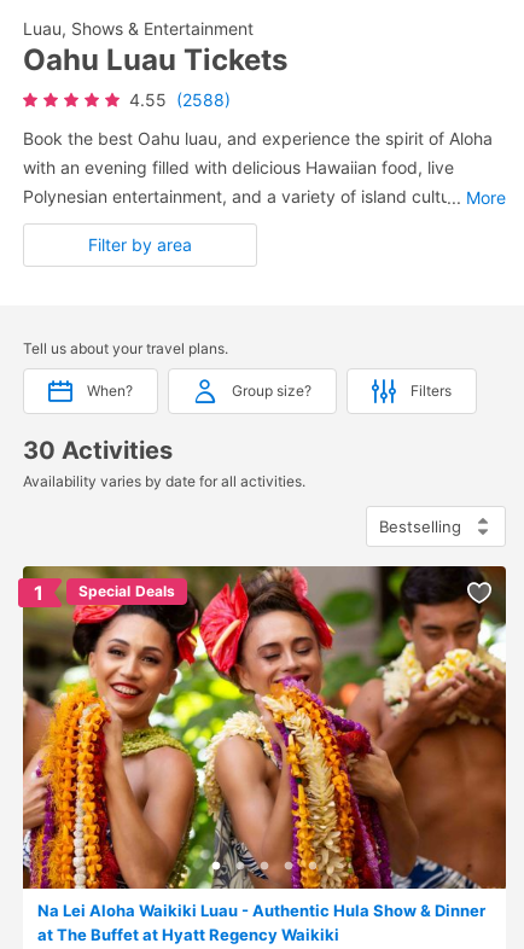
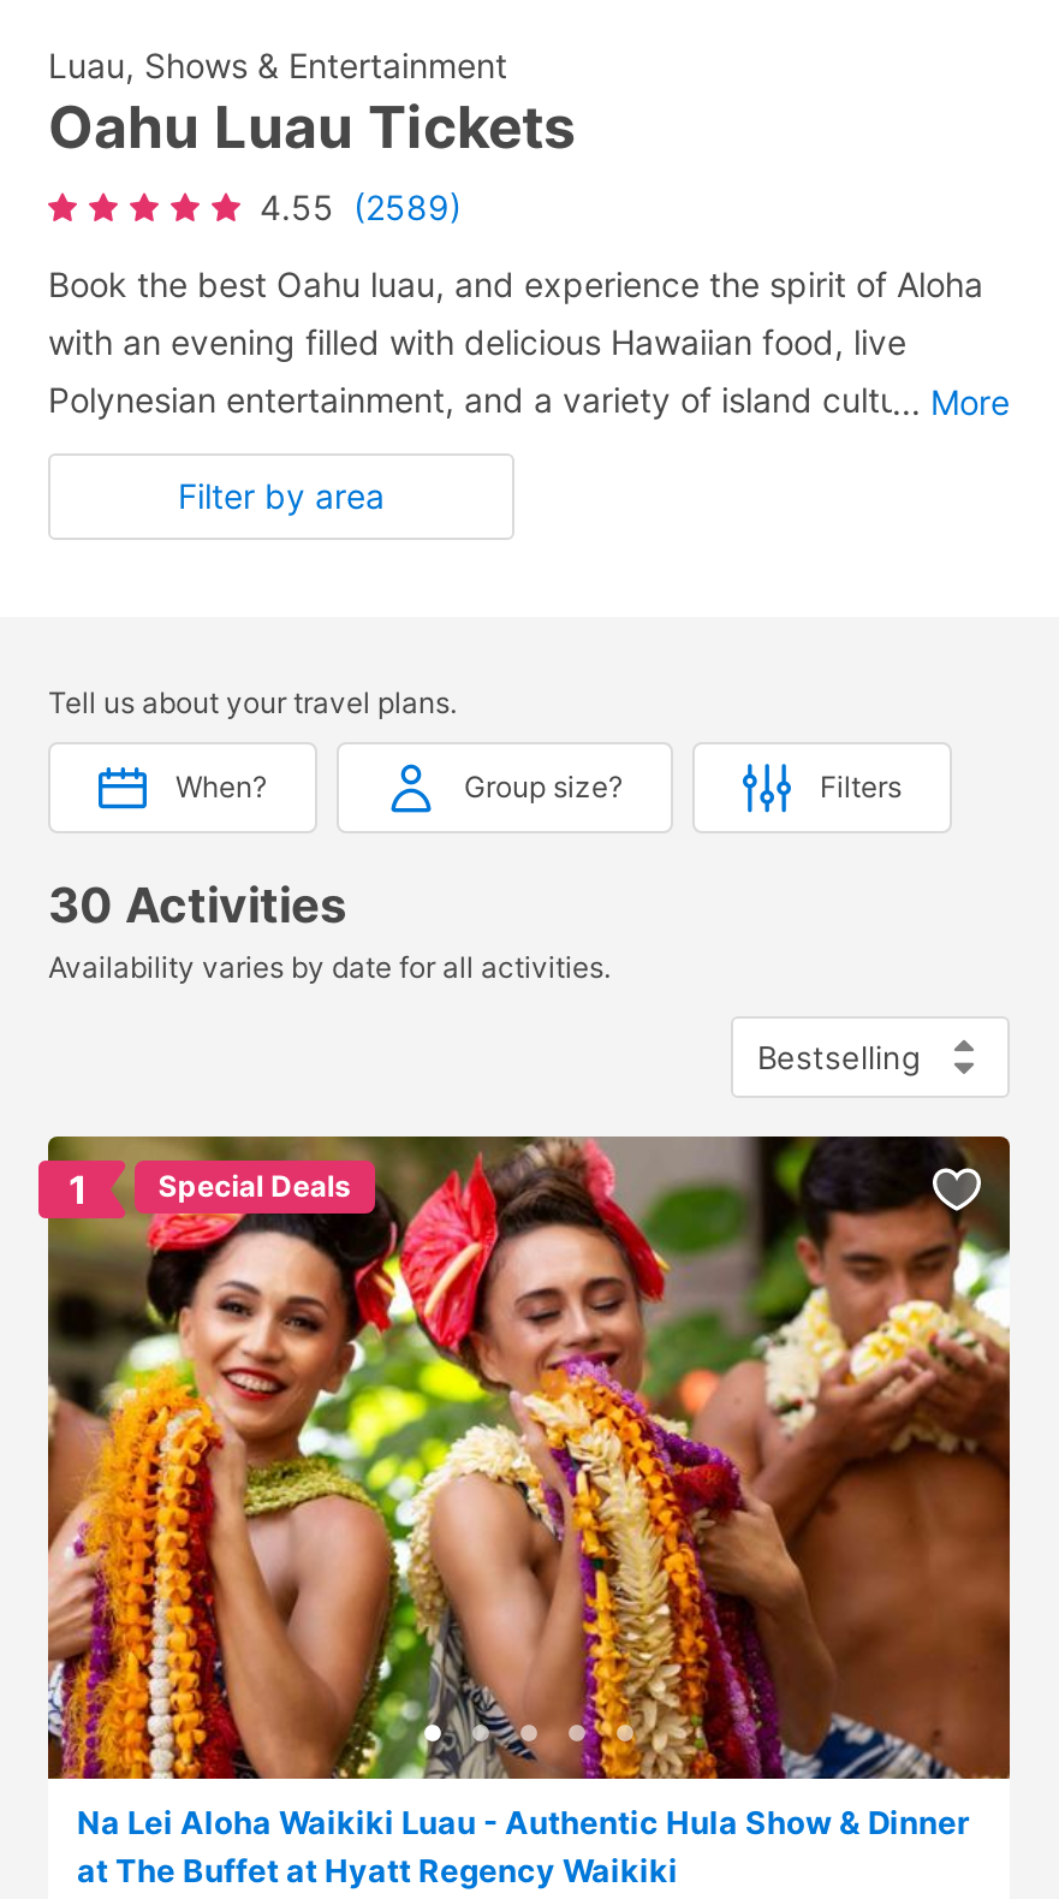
- 4.55 (2588)
+ 4.55 (2589)
